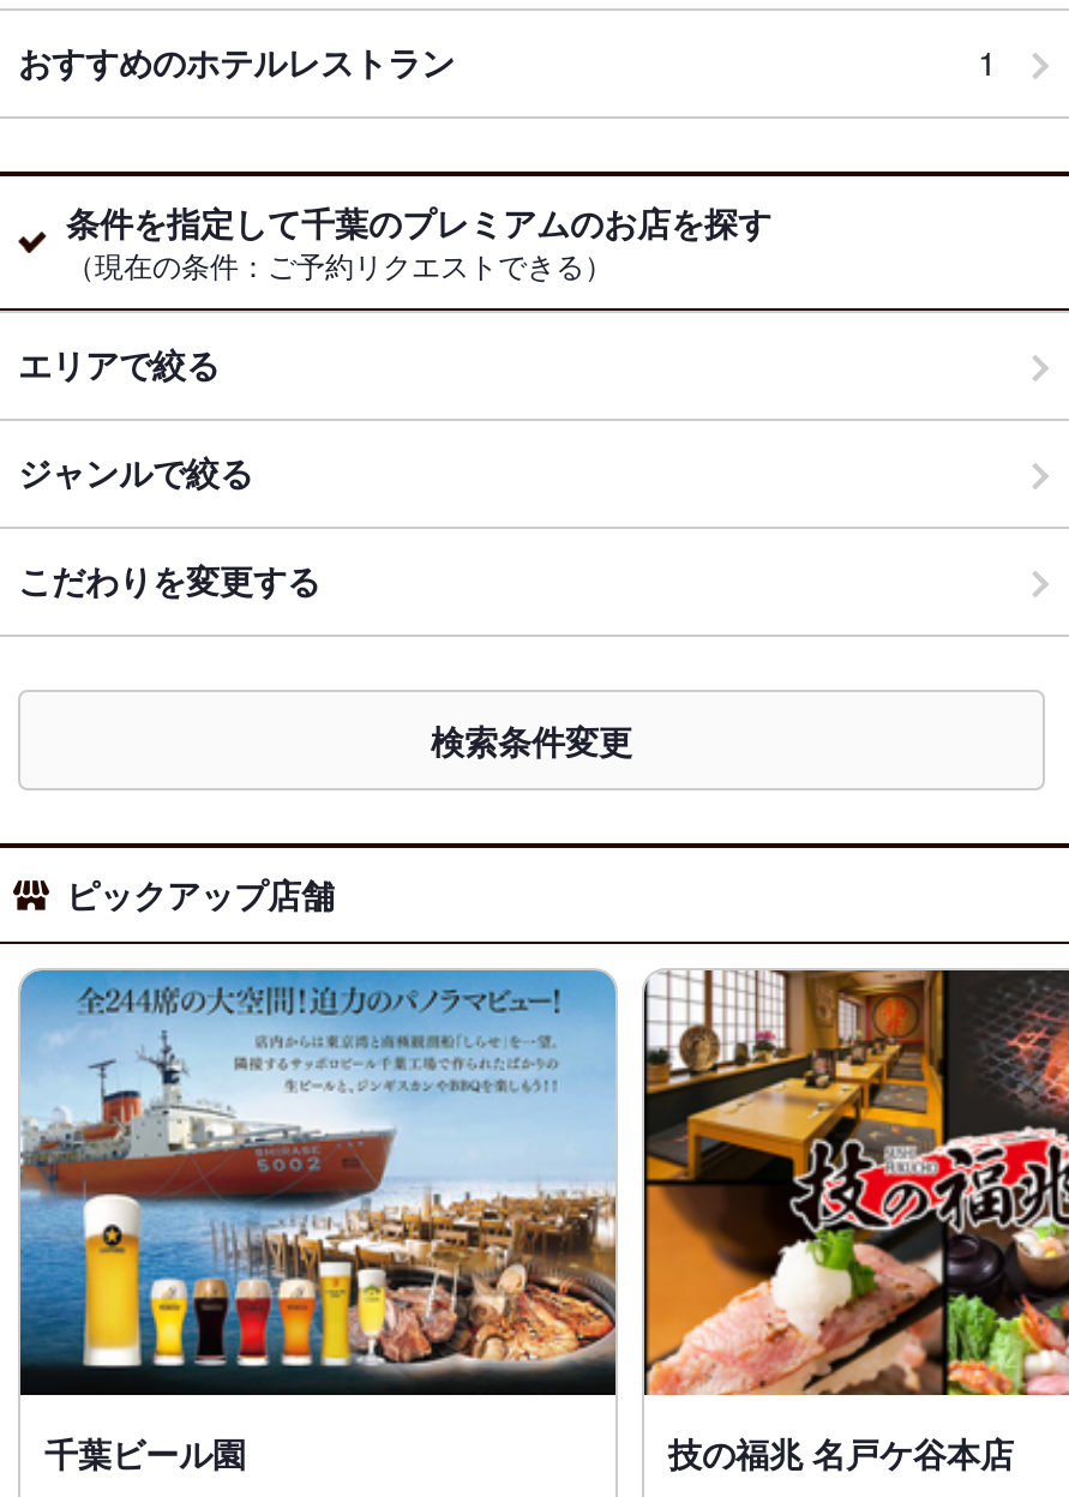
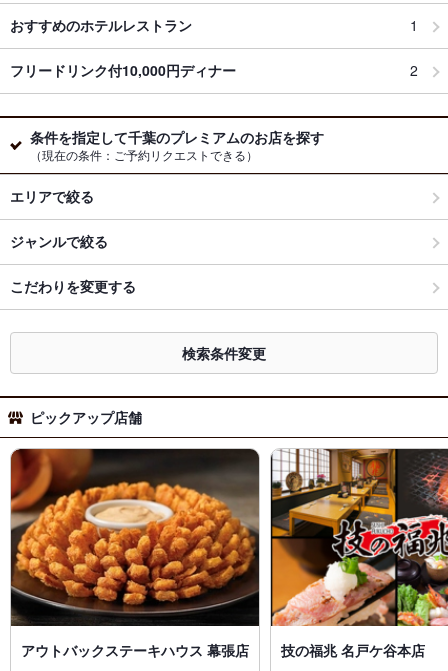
+ フリードリンク付10,000円ディナー
+ 2

- [image]
- 千葉ビール園
+ [image]
+ アウトバックステーキハウス 幕張店
